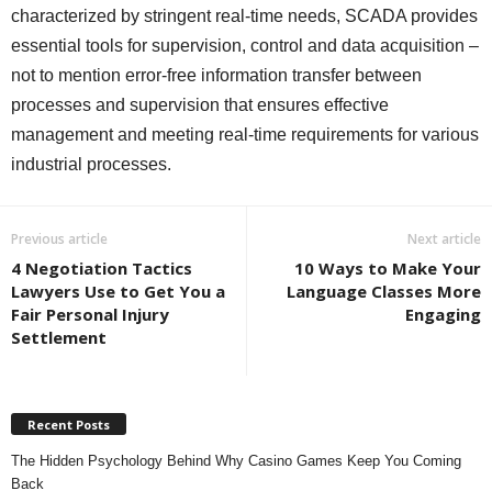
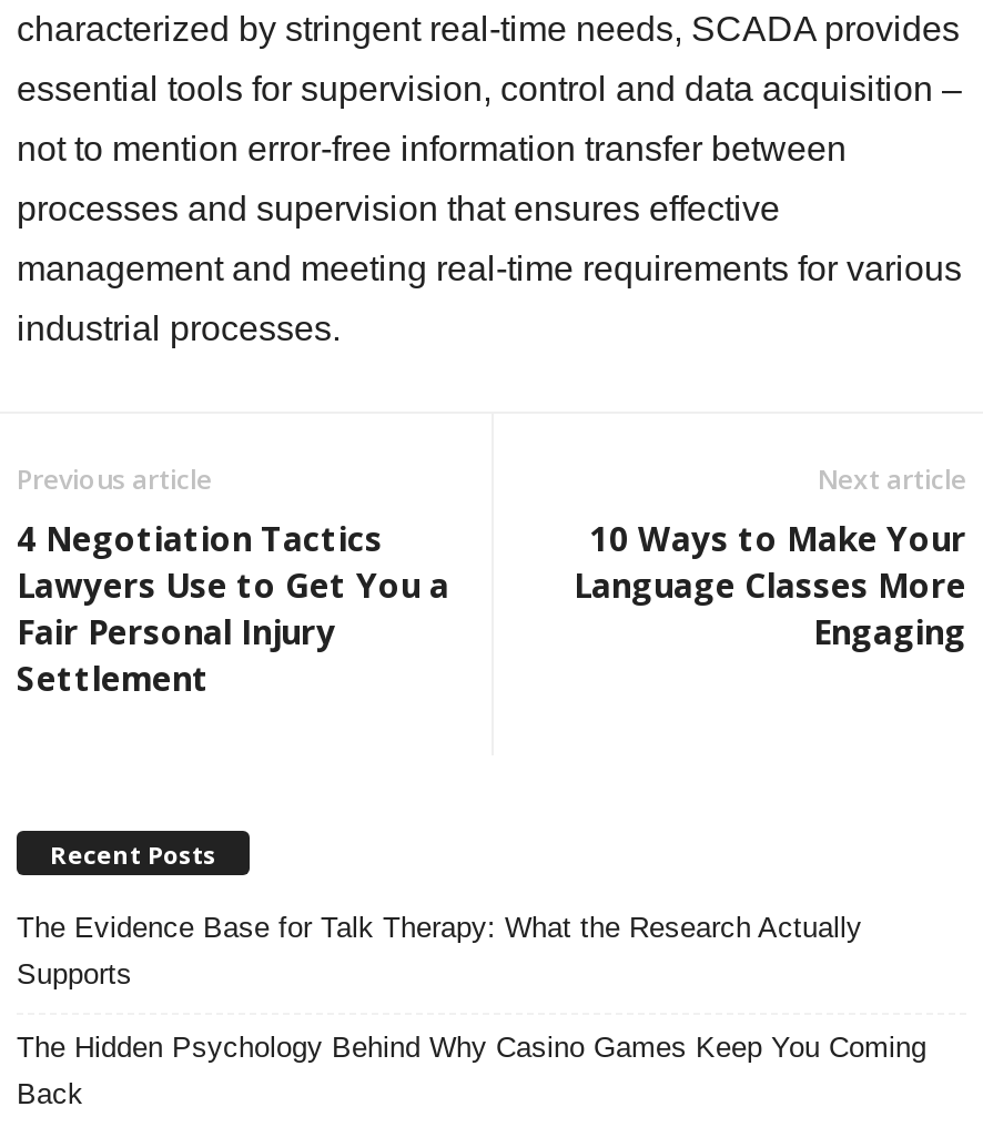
+ The Evidence Base for Talk Therapy: What the Research Actually
+ Supports
